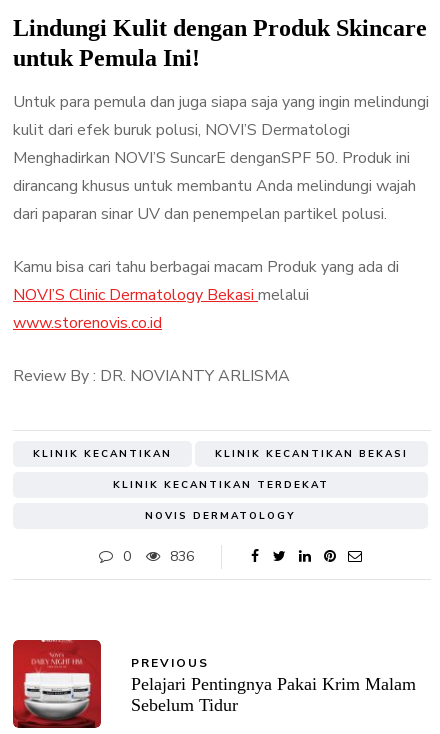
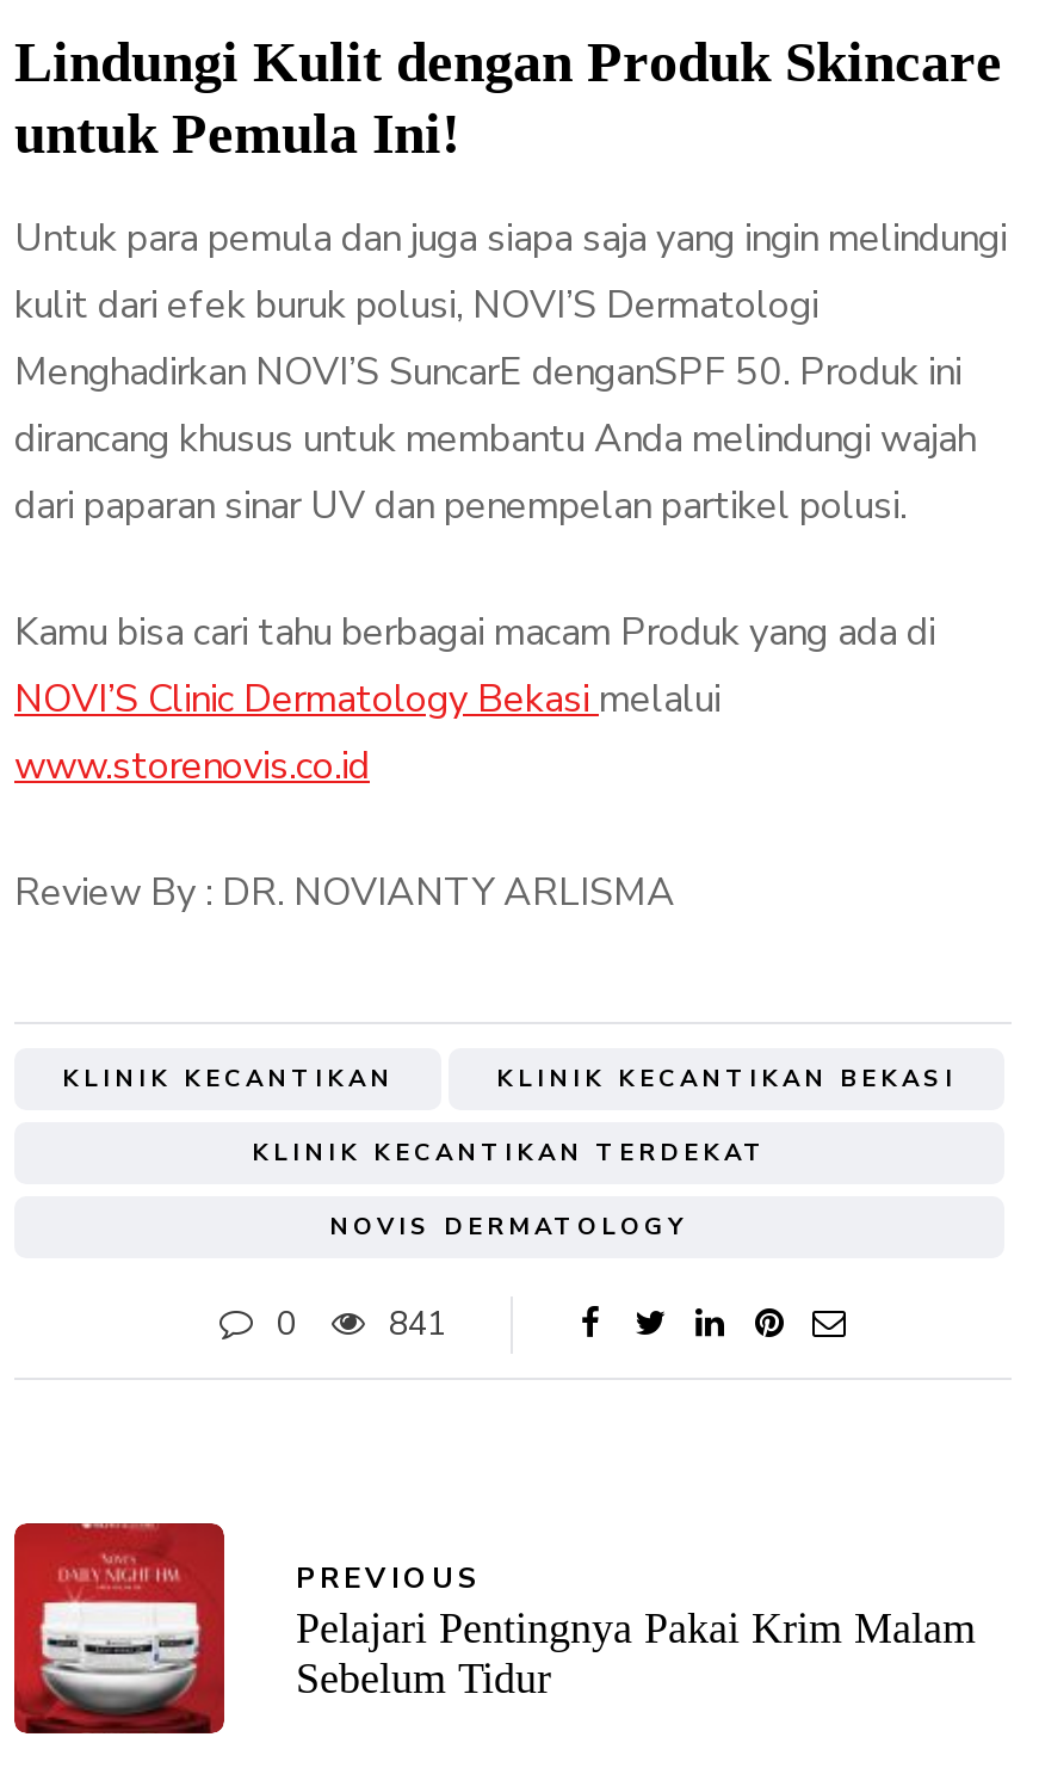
- 836
+ 841
